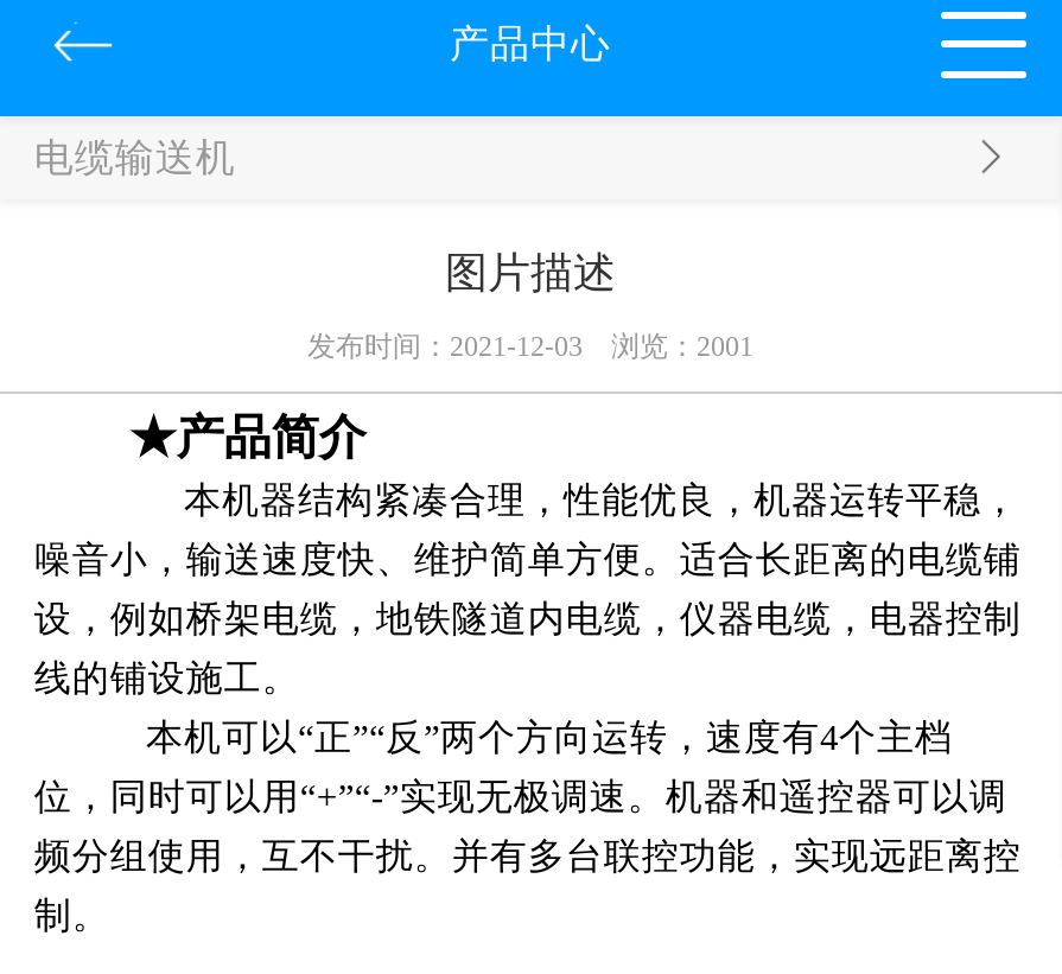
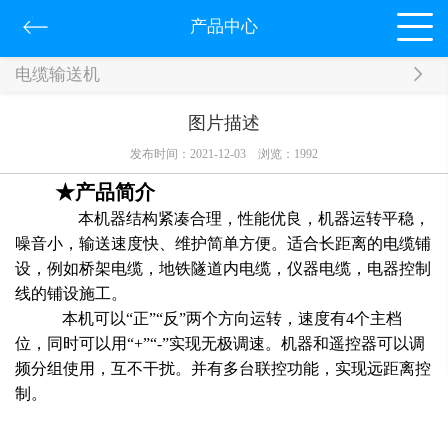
- 发布时间：2021-12-03 浏览：2001
+ 发布时间：2021-12-03 浏览：1992
